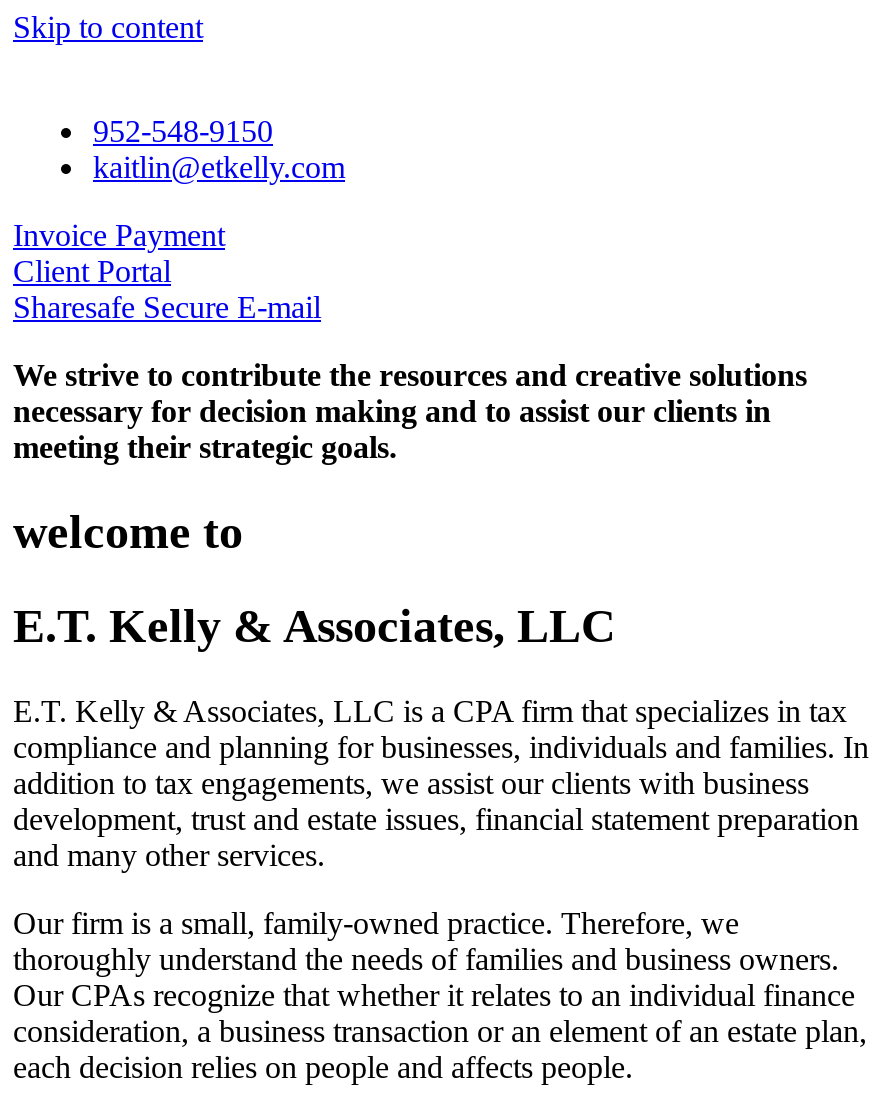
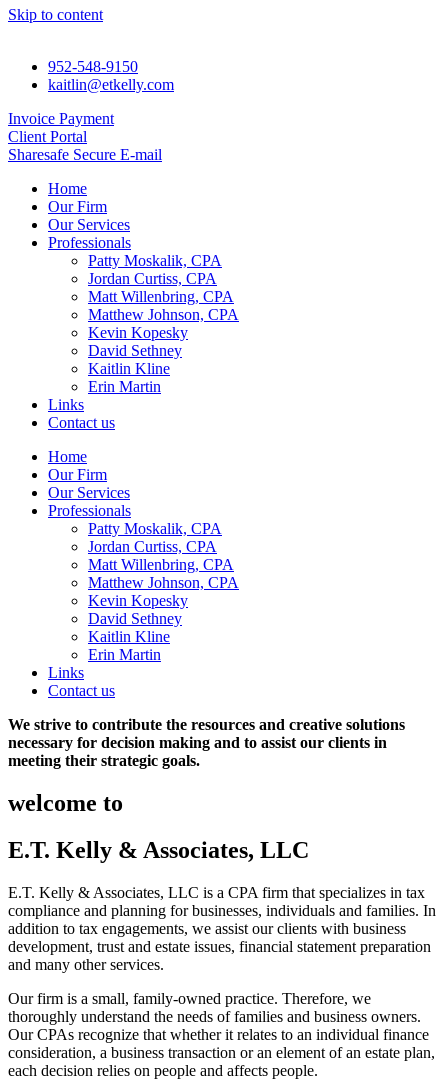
+ Home
+ Our Firm
+ Our Services
+ Professionals
+ Patty Moskalik, CPA
+ Jordan Curtiss, CPA
+ Matt Willenbring, CPA
+ Matthew Johnson, CPA
+ Kevin Kopesky
+ David Sethney
+ Kaitlin Kline
+ Erin Martin
+ Links
+ Contact us
+ Home
+ Our Firm
+ Our Services
+ Professionals
+ Patty Moskalik, CPA
+ Jordan Curtiss, CPA
+ Matt Willenbring, CPA
+ Matthew Johnson, CPA
+ Kevin Kopesky
+ David Sethney
+ Kaitlin Kline
+ Erin Martin
+ Links
+ Contact us
